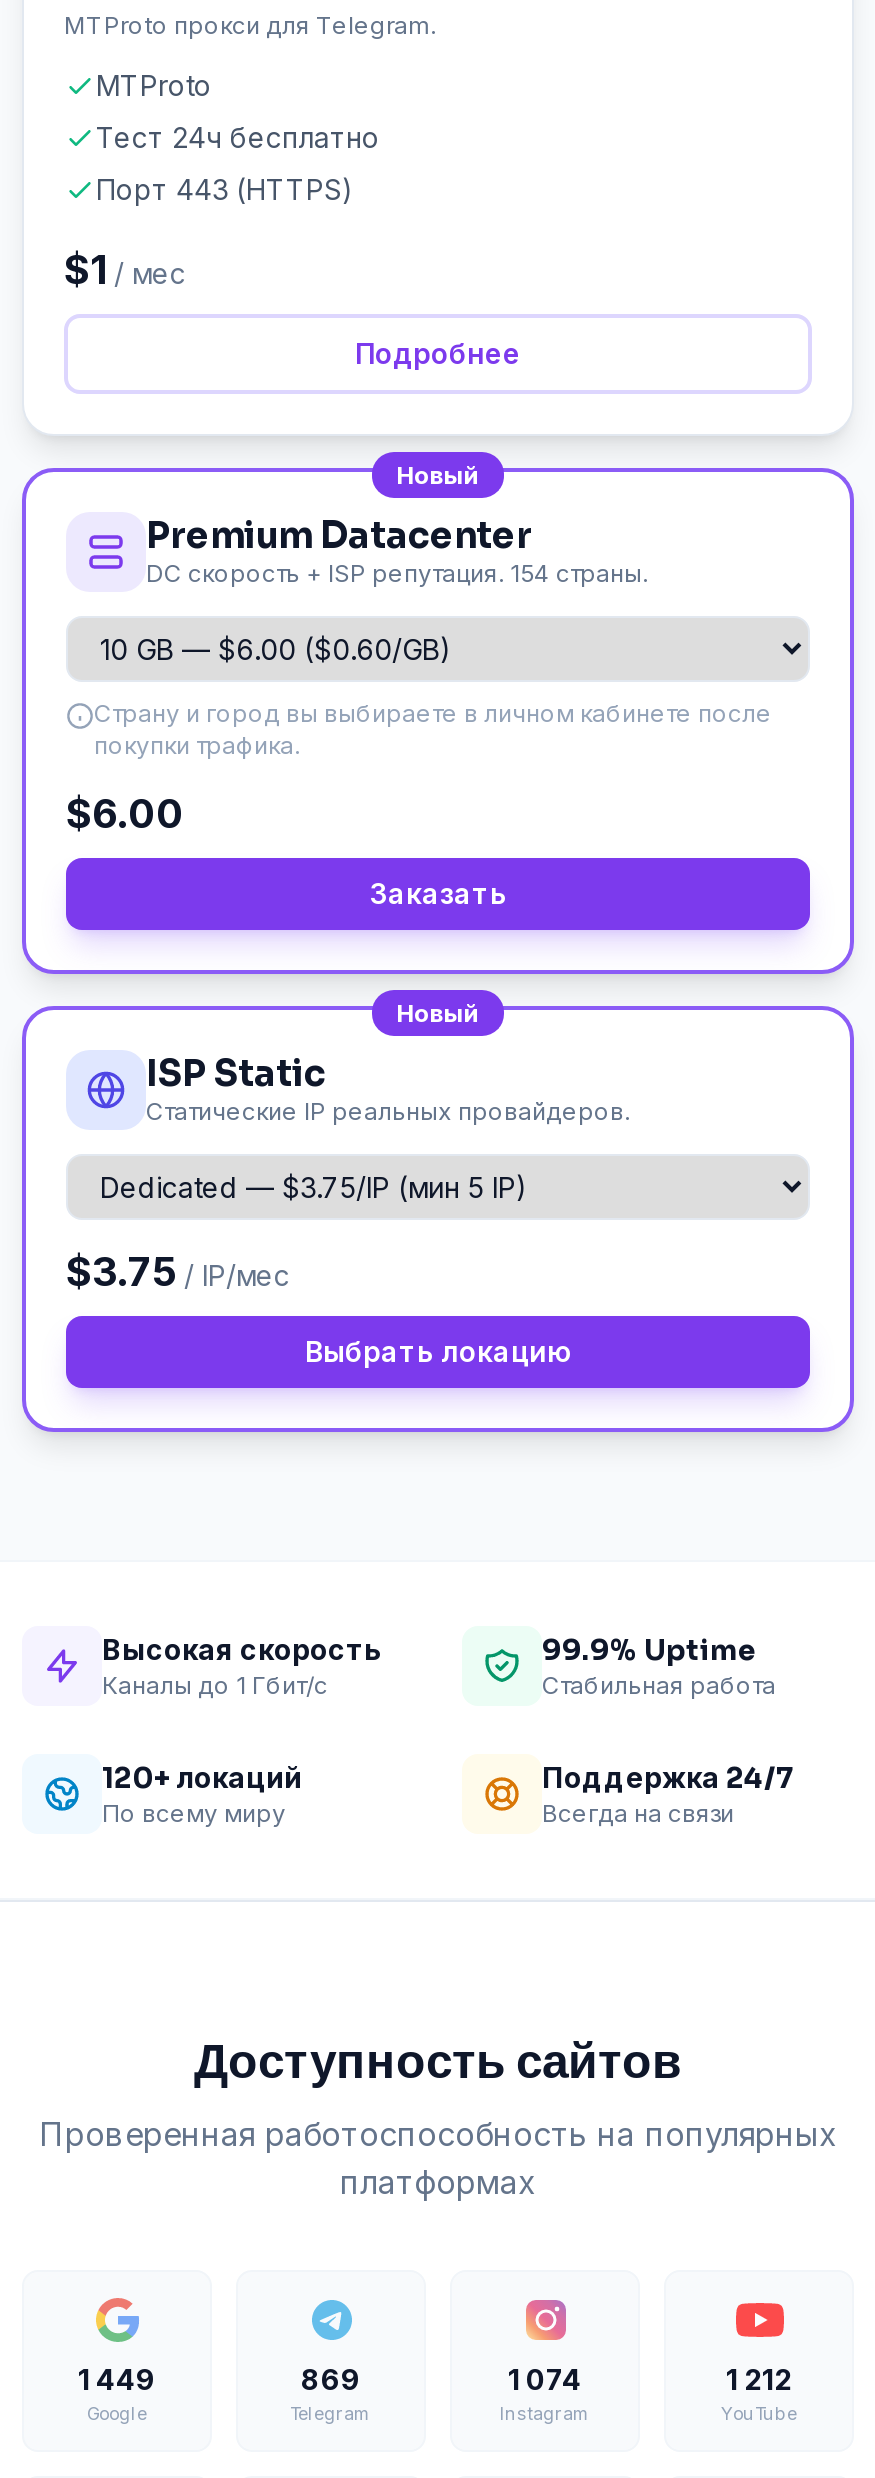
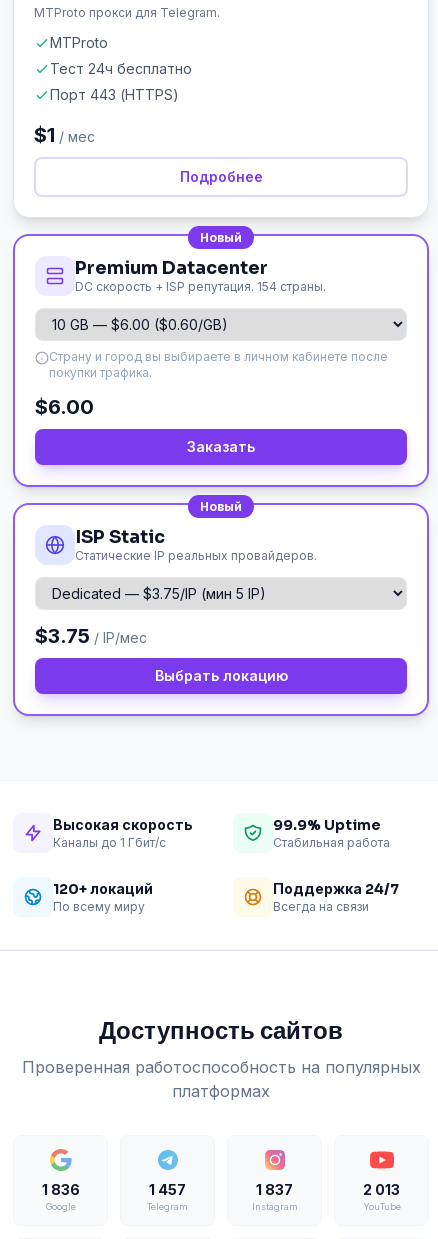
- 1 449
+ 1 836

- 869
+ 1 457

- 1 074
+ 1 837

- 1 212
+ 2 013
